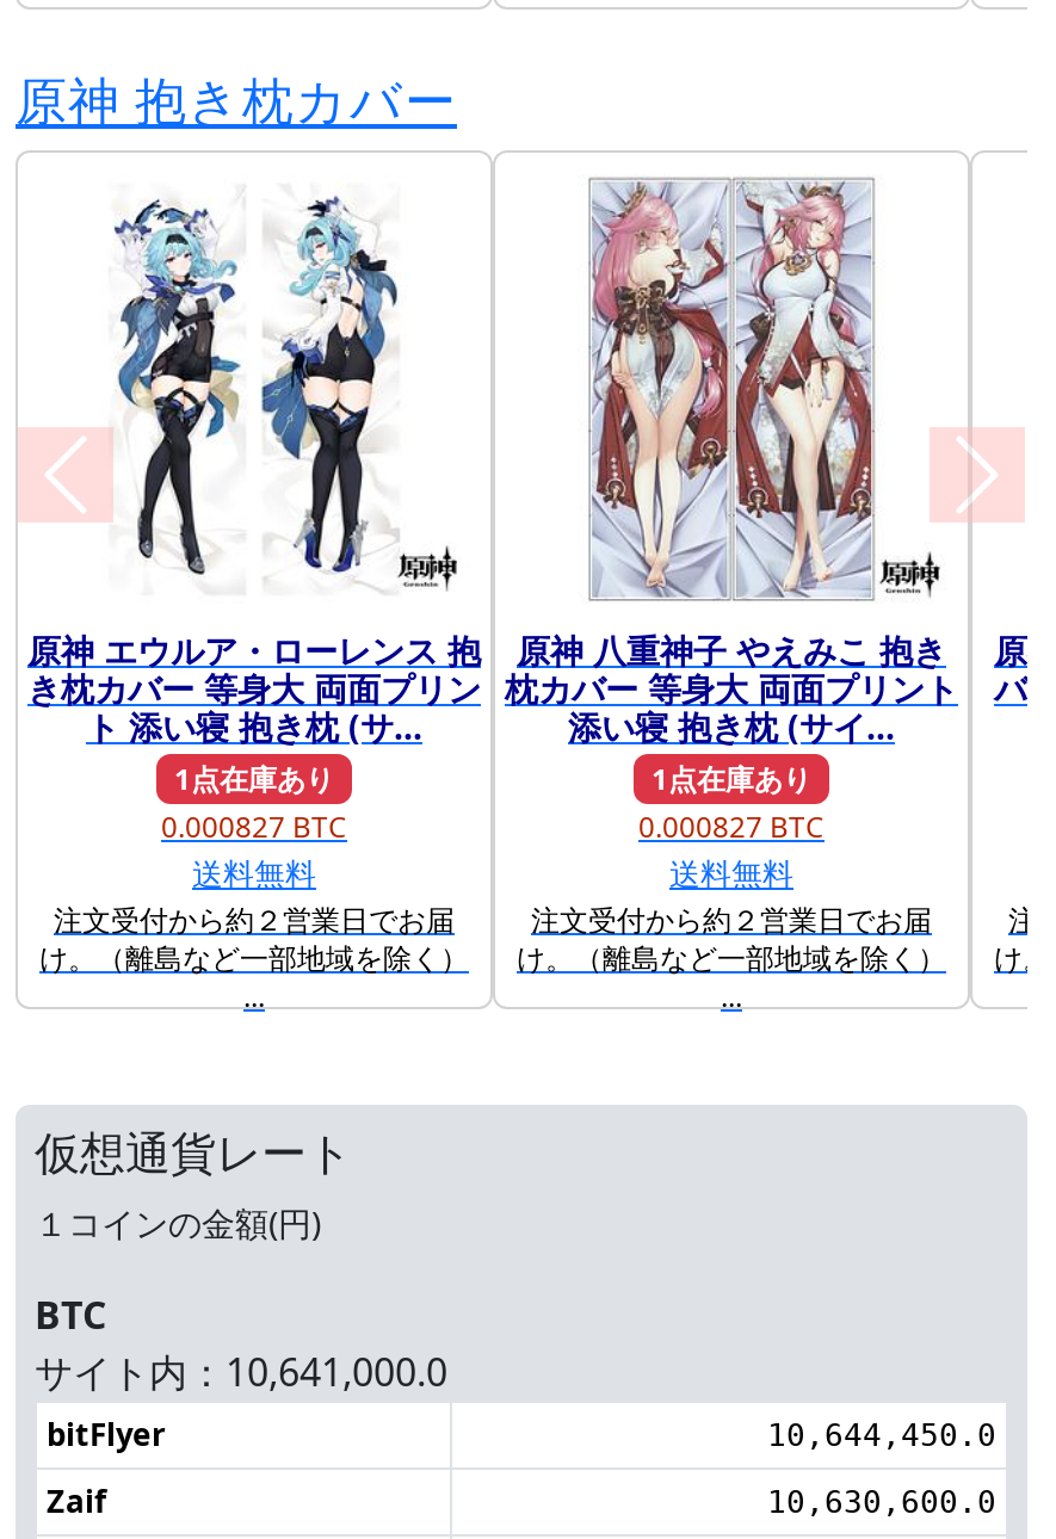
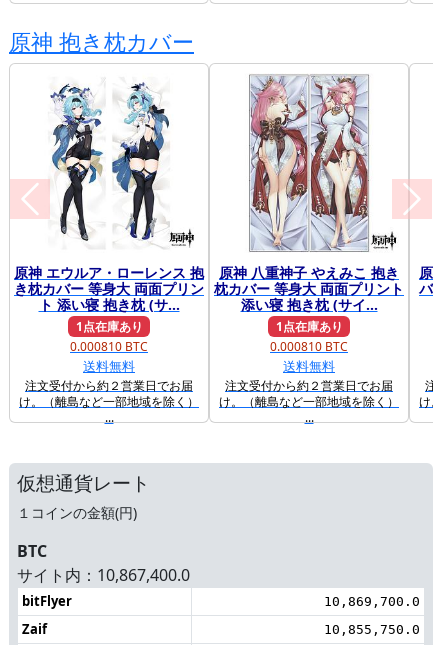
- 0.000827 BTC
+ 0.000810 BTC

- 0.000827 BTC
+ 0.000810 BTC

- サイト内：10,641,000.0
+ サイト内：10,867,400.0

- 10,644,450.0
+ 10,869,700.0

- 10,630,600.0
+ 10,855,750.0
